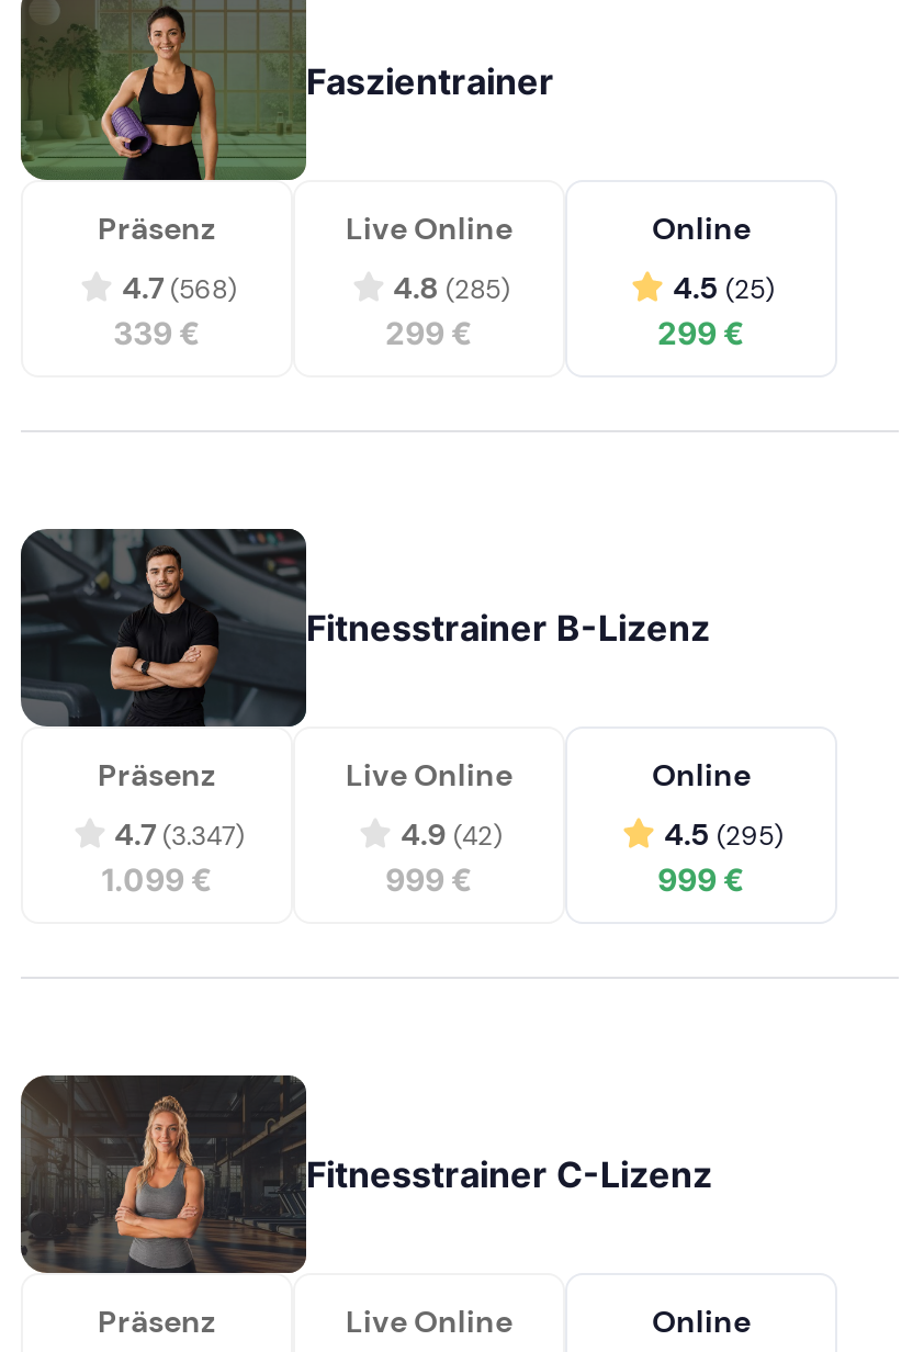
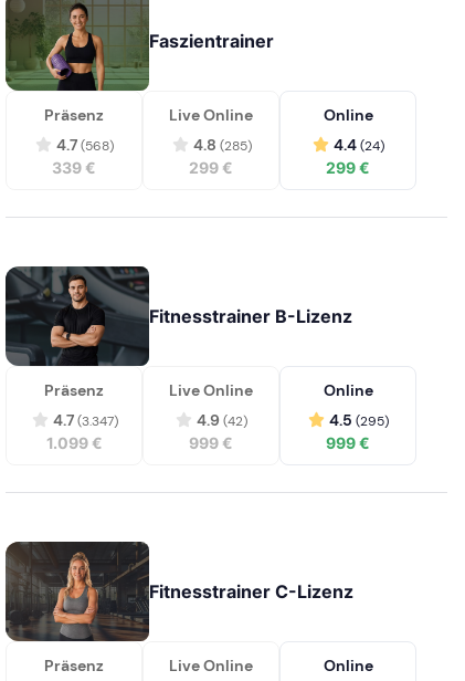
- 4.5 (25)
+ 4.4 (24)
